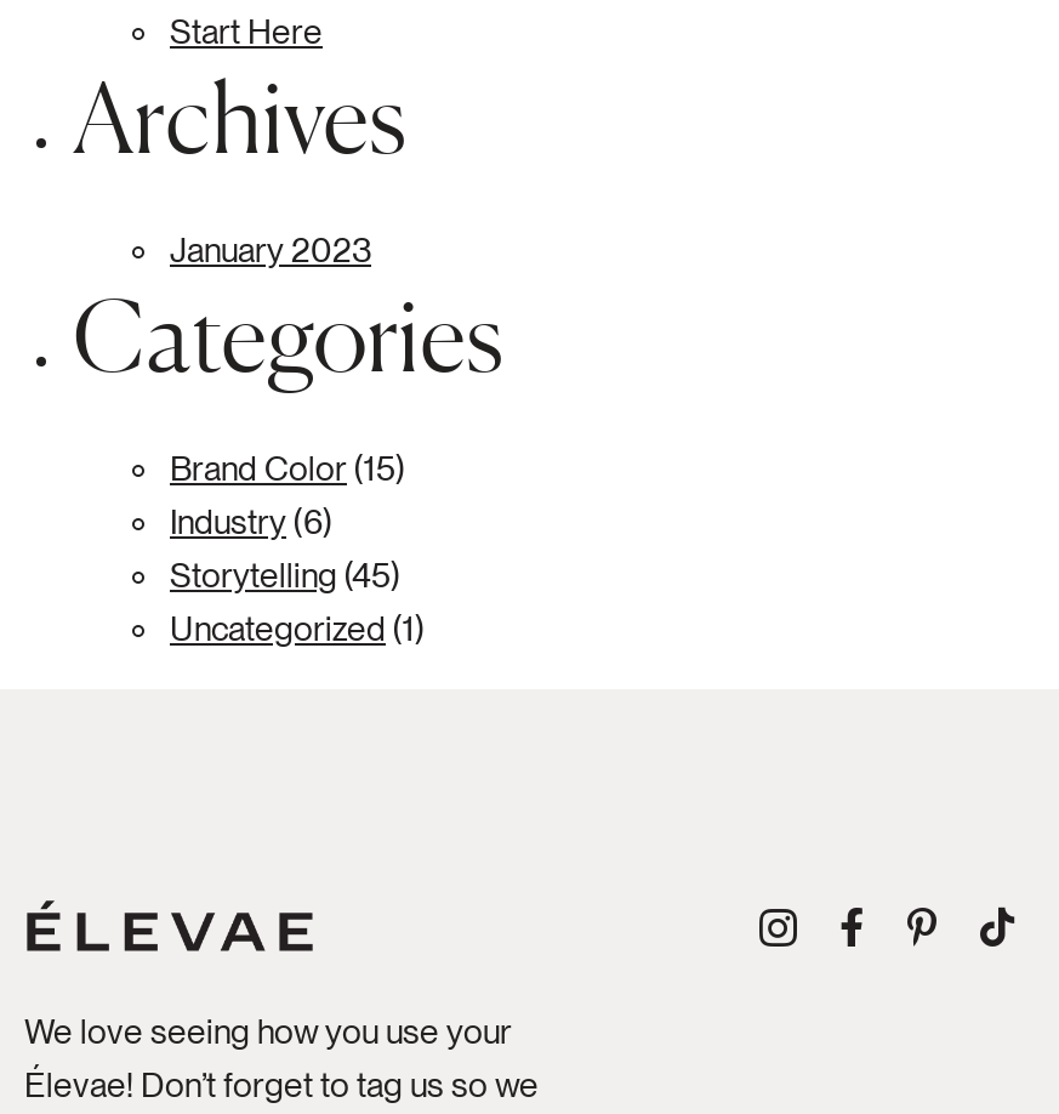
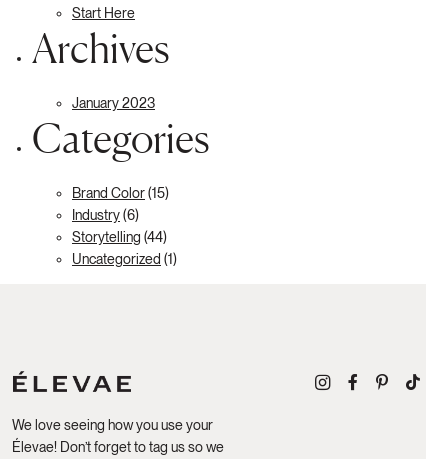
- Storytelling (45)
+ Storytelling (44)
